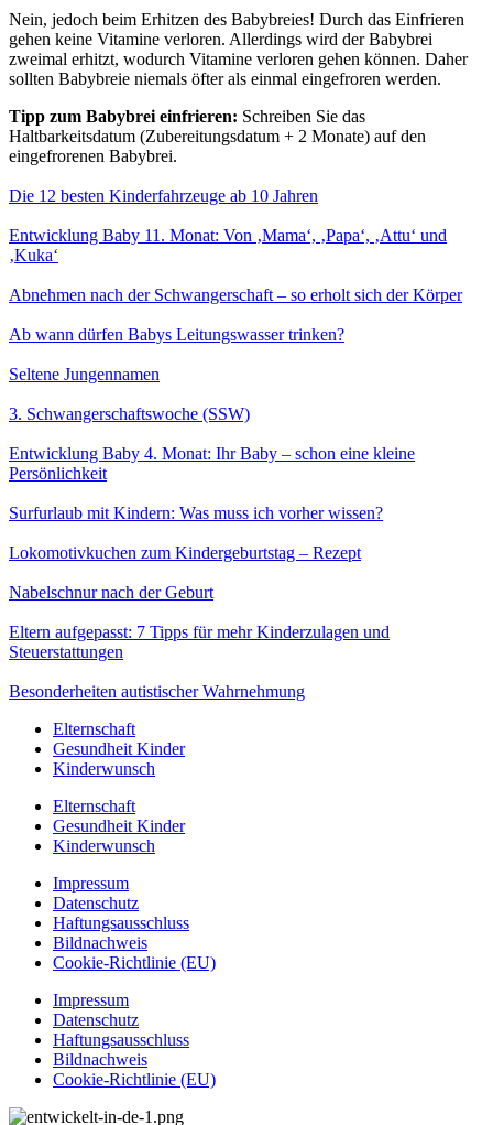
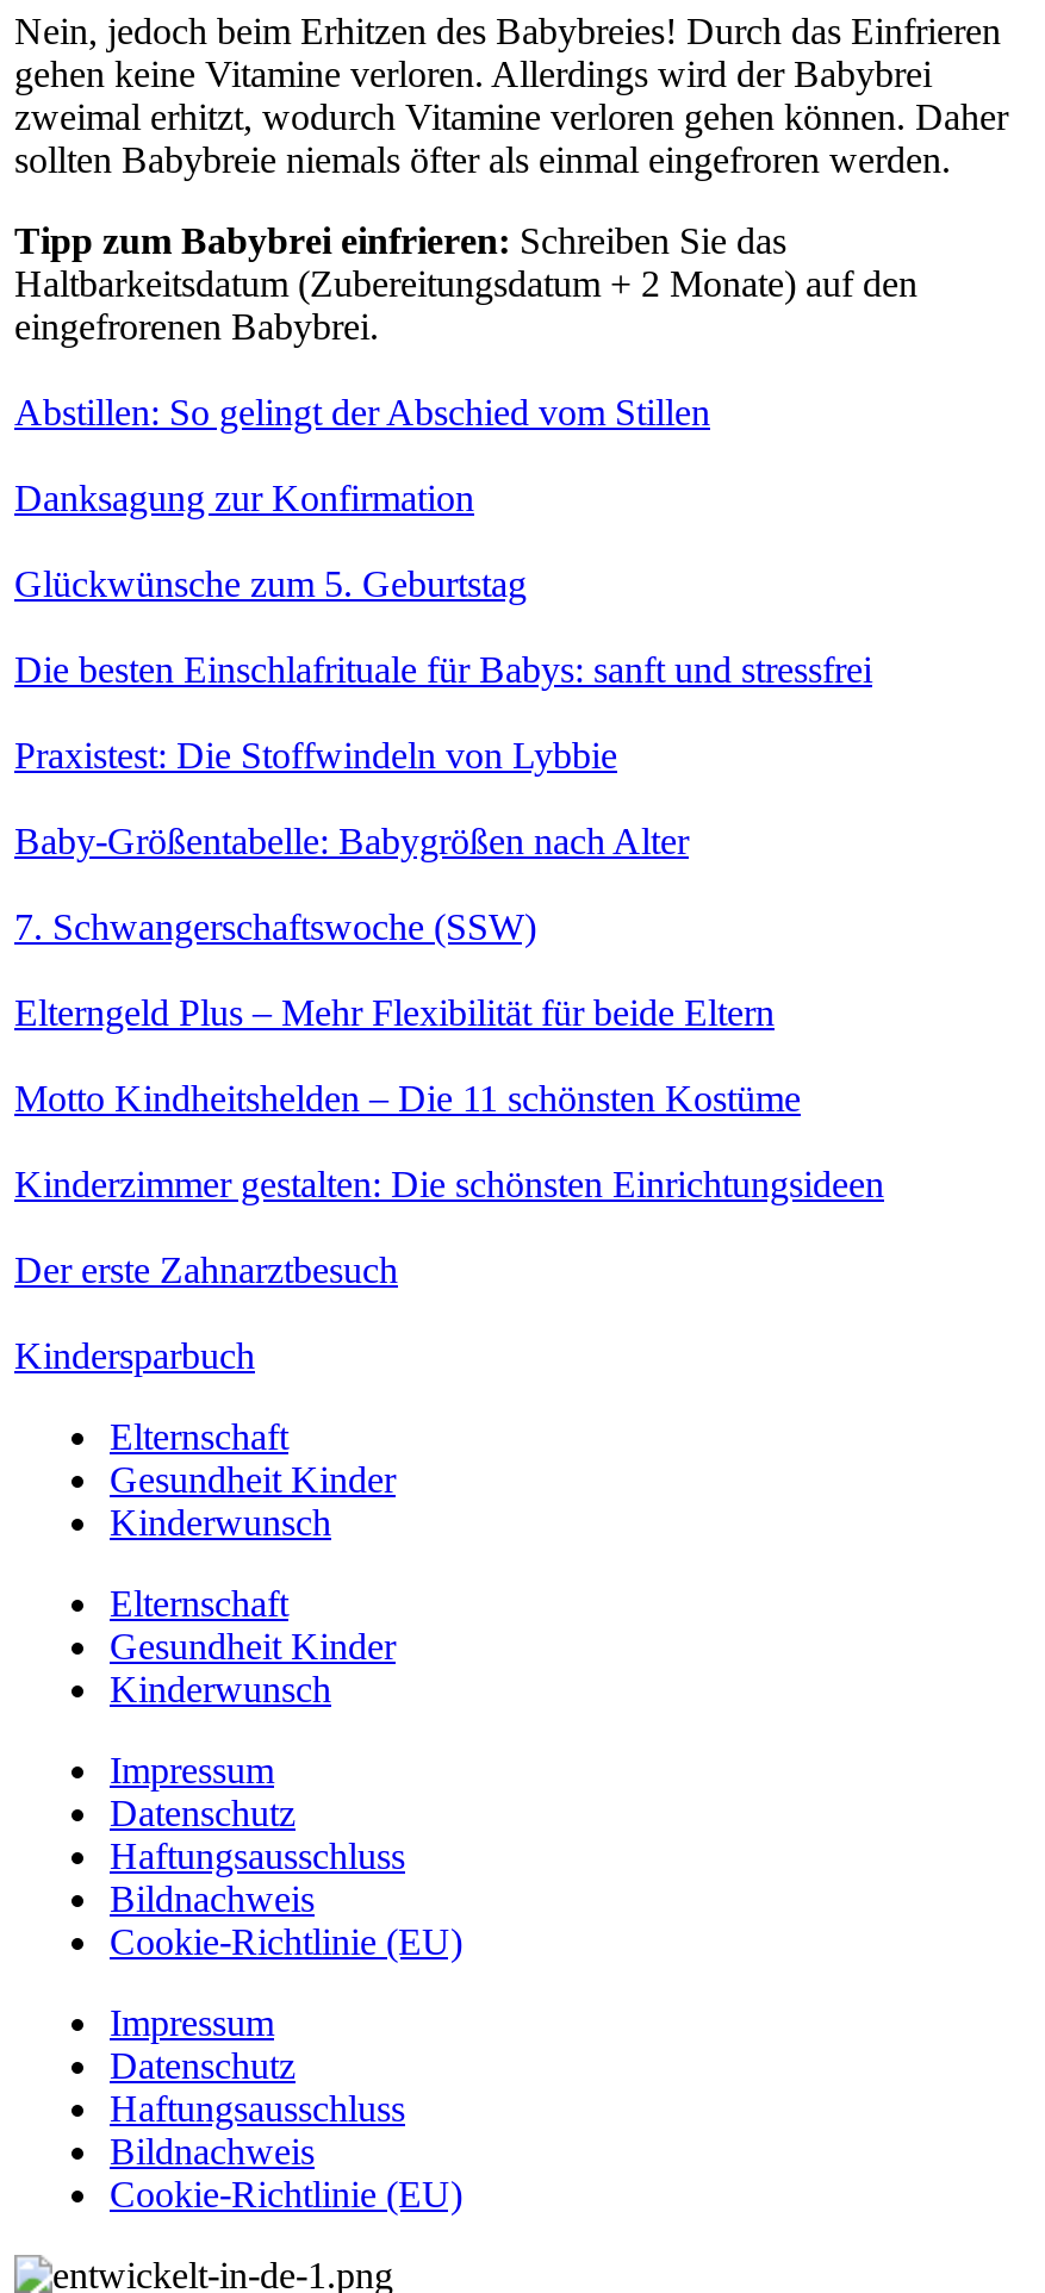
- Die 12 besten Kinderfahrzeuge ab 10 Jahren
+ Abstillen: So gelingt der Abschied vom Stillen

- Entwicklung Baby 11. Monat: Von ‚Mama‘, ‚Papa‘, ‚Attu‘ und
- ‚Kuka‘
+ Danksagung zur Konfirmation

- Abnehmen nach der Schwangerschaft – so erholt sich der Körper
+ Glückwünsche zum 5. Geburtstag

- Ab wann dürfen Babys Leitungswasser trinken?
+ Die besten Einschlafrituale für Babys: sanft und stressfrei

- Seltene Jungennamen
+ Praxistest: Die Stoffwindeln von Lybbie

- 3. Schwangerschaftswoche (SSW)
+ Baby-Größentabelle: Babygrößen nach Alter

- Entwicklung Baby 4. Monat: Ihr Baby – schon eine kleine
- Persönlichkeit
+ 7. Schwangerschaftswoche (SSW)

- Surfurlaub mit Kindern: Was muss ich vorher wissen?
+ Elterngeld Plus – Mehr Flexibilität für beide Eltern

- Lokomotivkuchen zum Kindergeburtstag – Rezept
+ Motto Kindheitshelden – Die 11 schönsten Kostüme

- Nabelschnur nach der Geburt
+ Kinderzimmer gestalten: Die schönsten Einrichtungsideen

- Eltern aufgepasst: 7 Tipps für mehr Kinderzulagen und
- Steuerstattungen
+ Der erste Zahnarztbesuch

- Besonderheiten autistischer Wahrnehmung
+ Kindersparbuch
